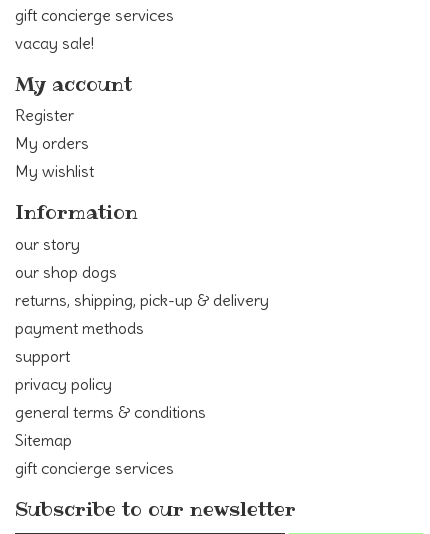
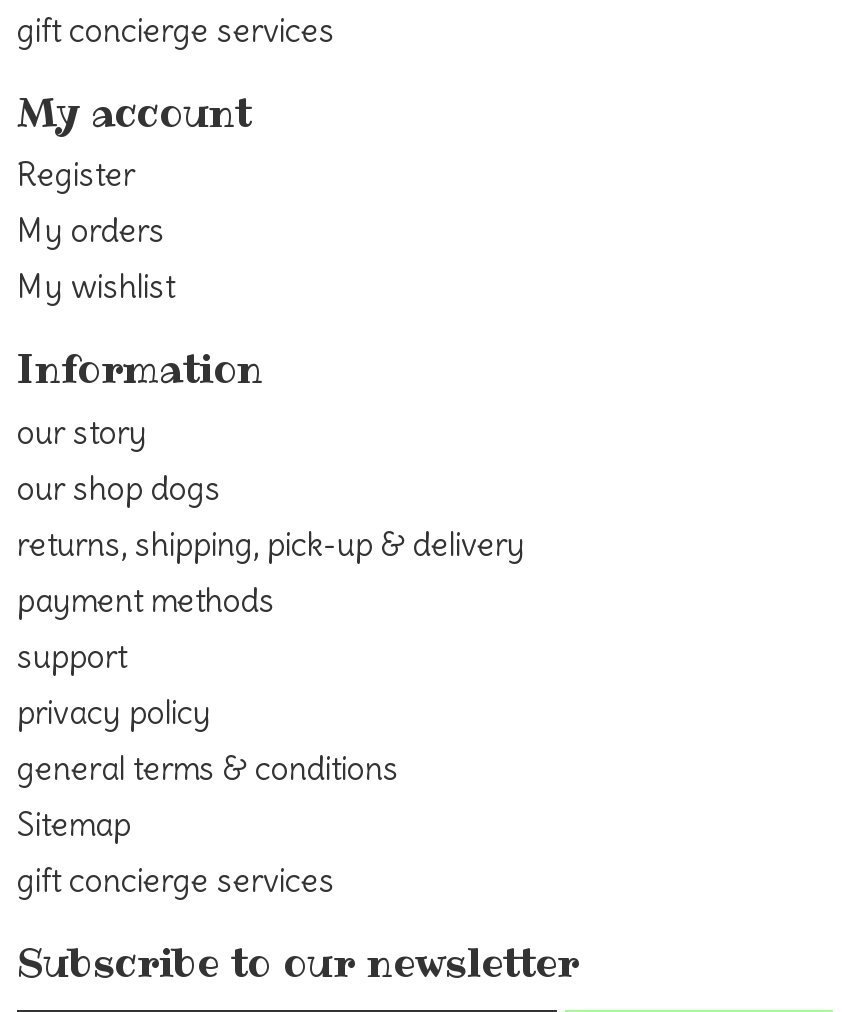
- vacay sale!
